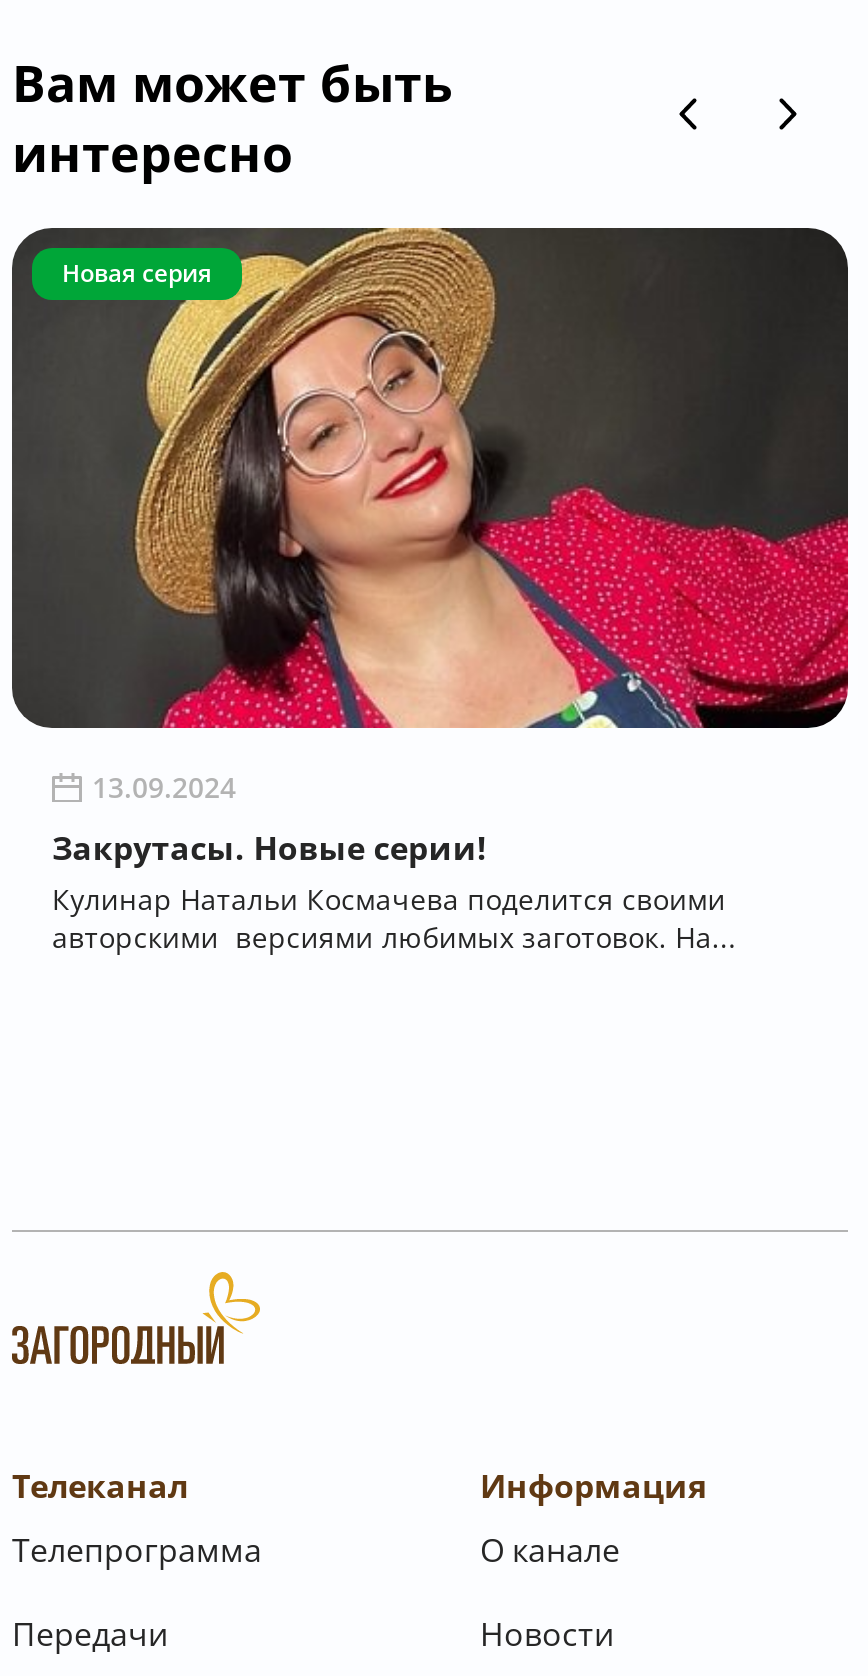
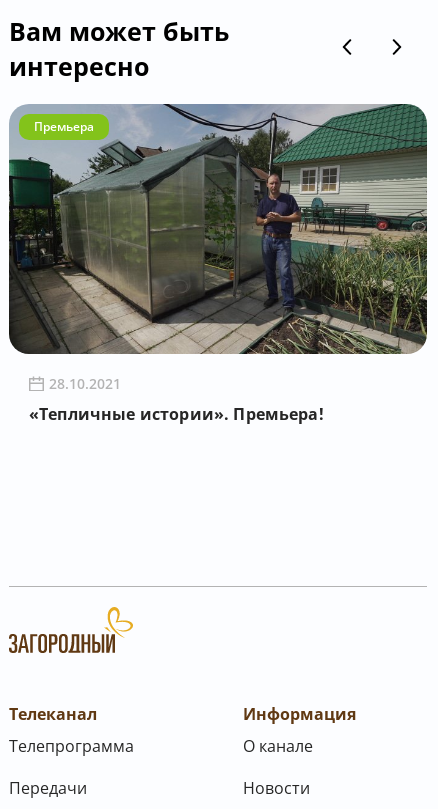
- [image]
- Новая серия
+ [image]
+ Премьера

- 13.09.2024
+ 28.10.2021

- Закрутасы. Новые серии!
- Кулинар Натальи Космачева поделится своими
- авторскими версиями любимых заготовок. На...
+ «Тепличные истории». Премьера!
